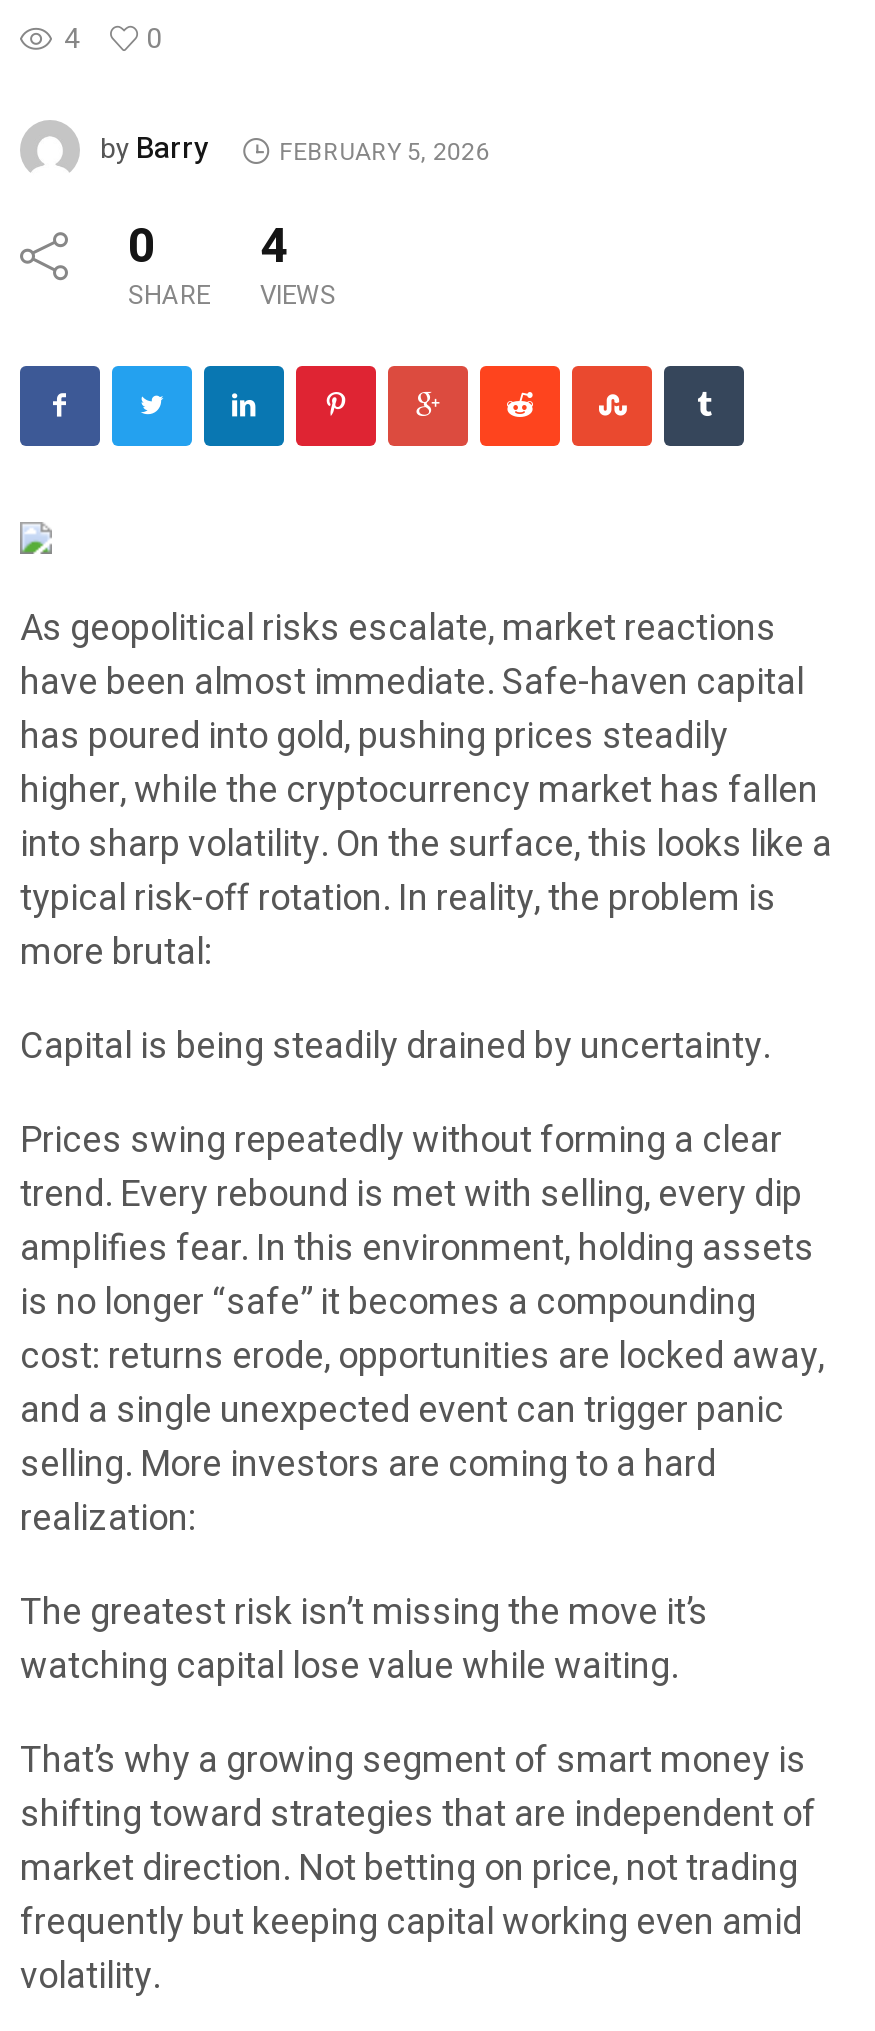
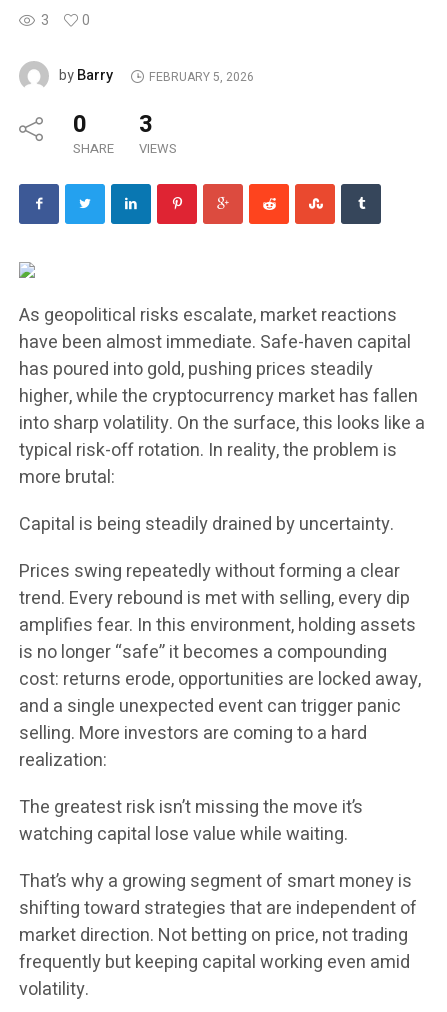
- 4 0
+ 3 0

- 0 4
+ 0 3
